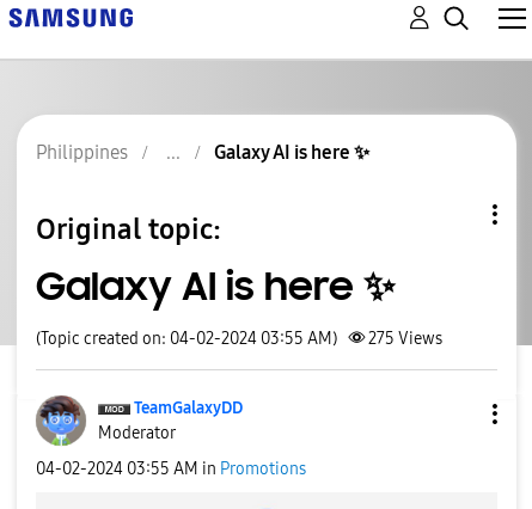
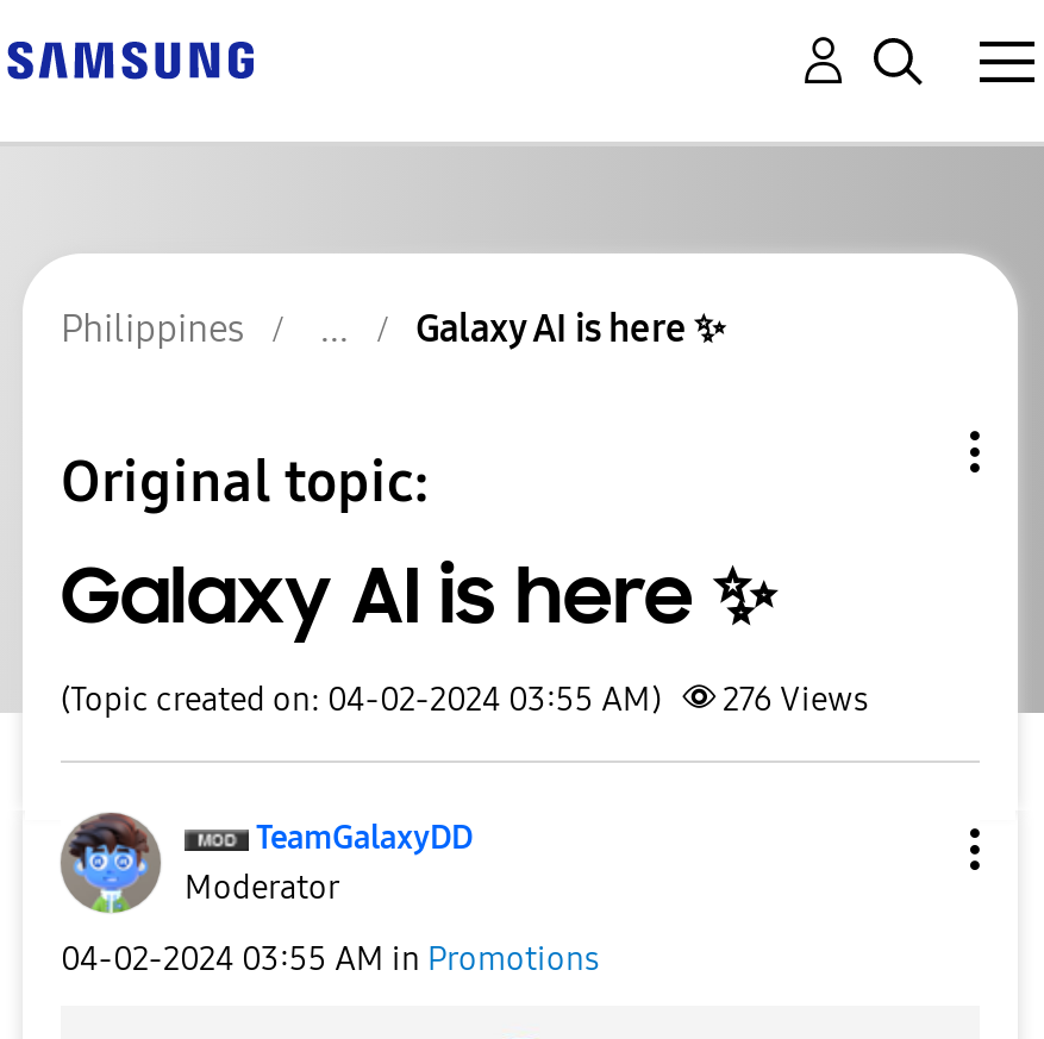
- (Topic created on: 04-02-2024 03:55 AM) 275 Views
+ (Topic created on: 04-02-2024 03:55 AM) 276 Views
